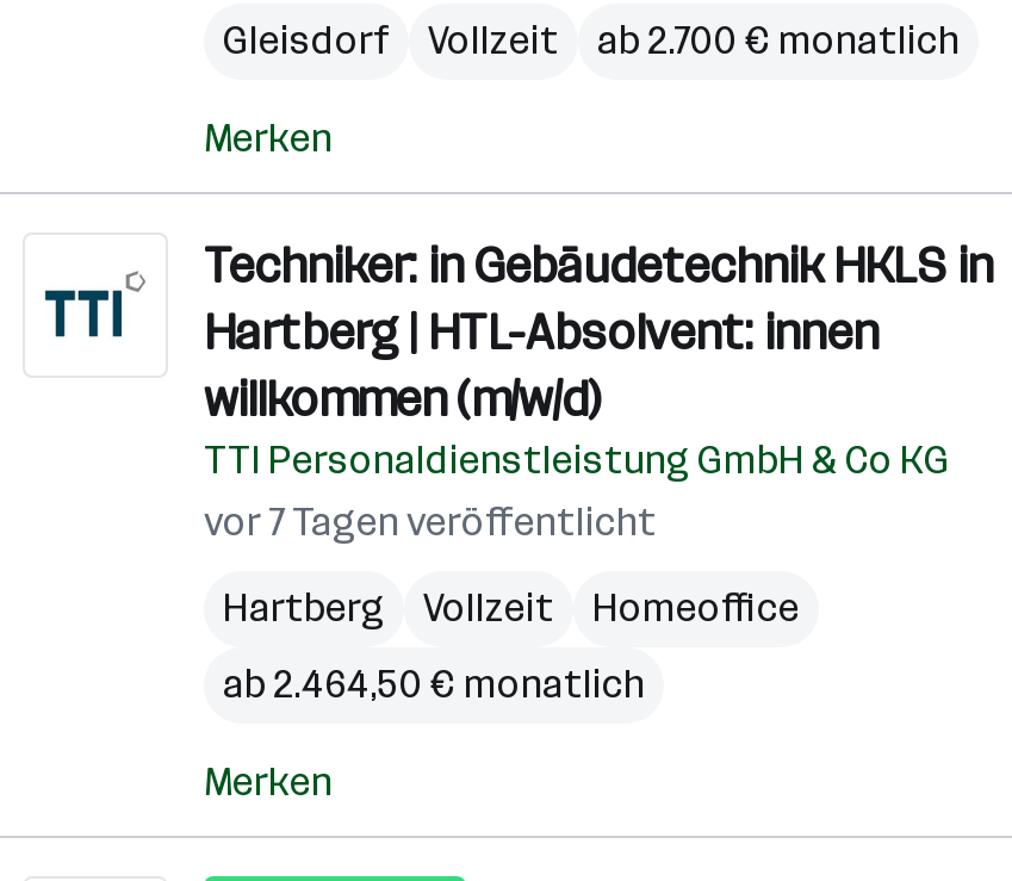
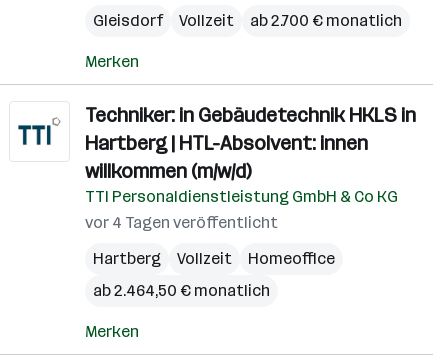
- vor 7 Tagen veröffentlicht
+ vor 4 Tagen veröffentlicht
